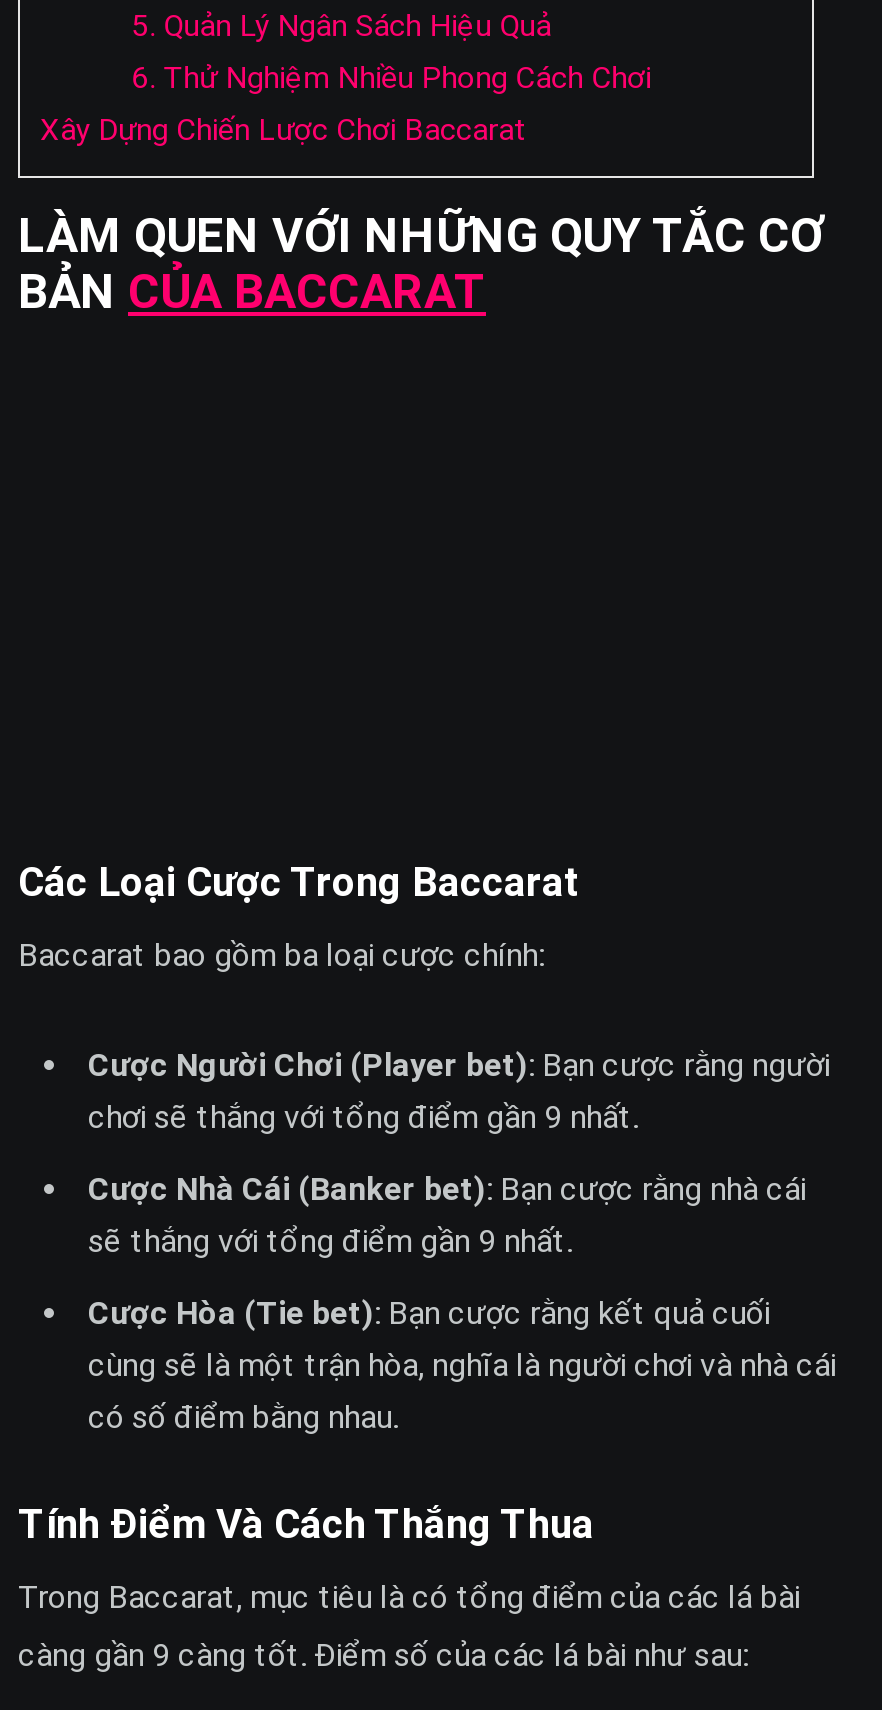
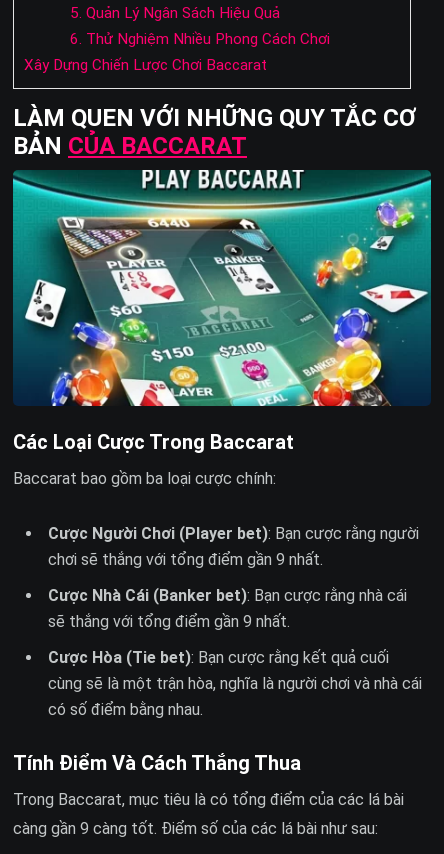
+ [image]
